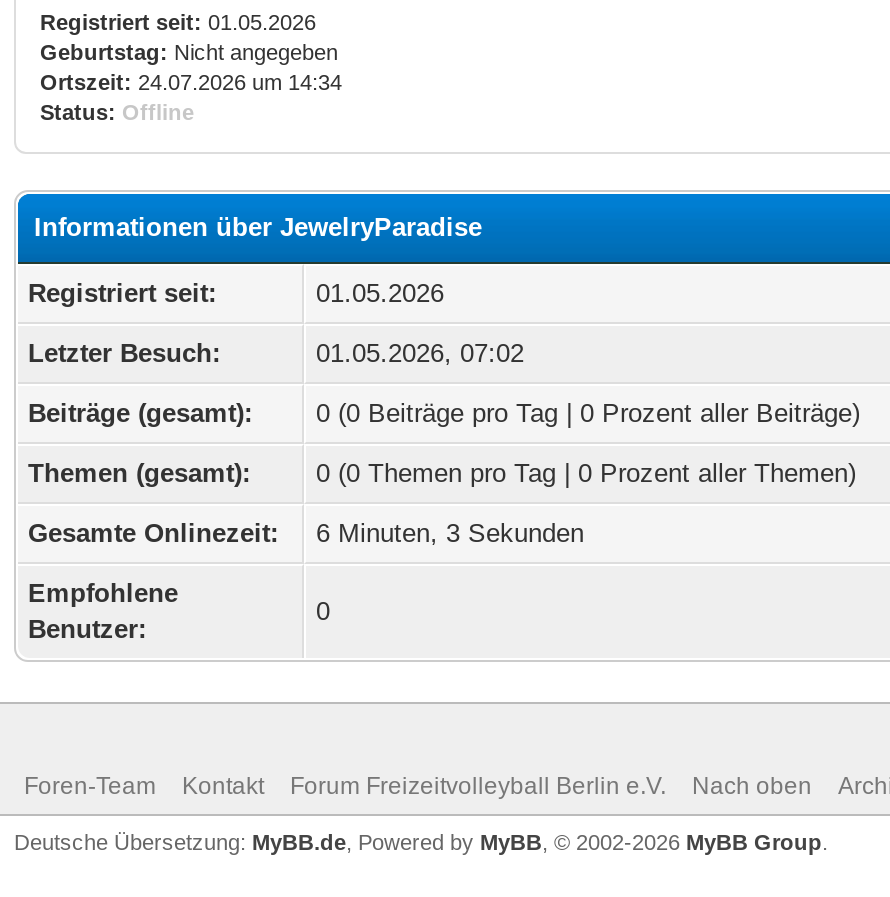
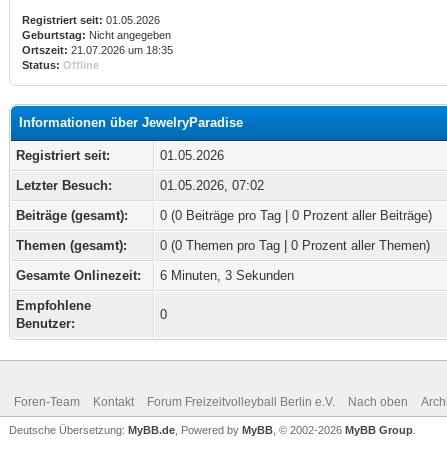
- Ortszeit: 24.07.2026 um 14:34
+ Ortszeit: 21.07.2026 um 18:35
